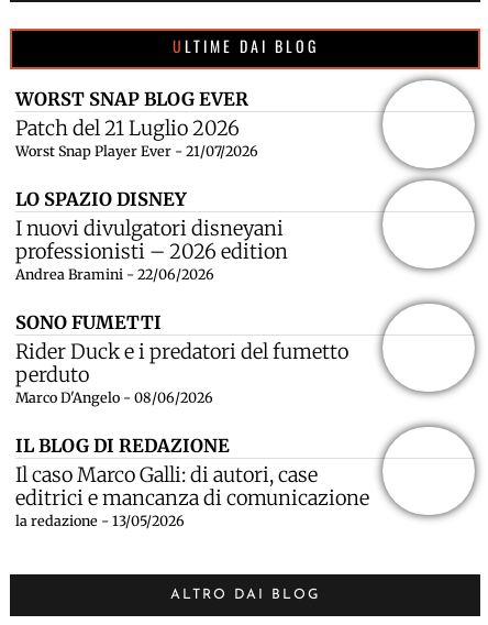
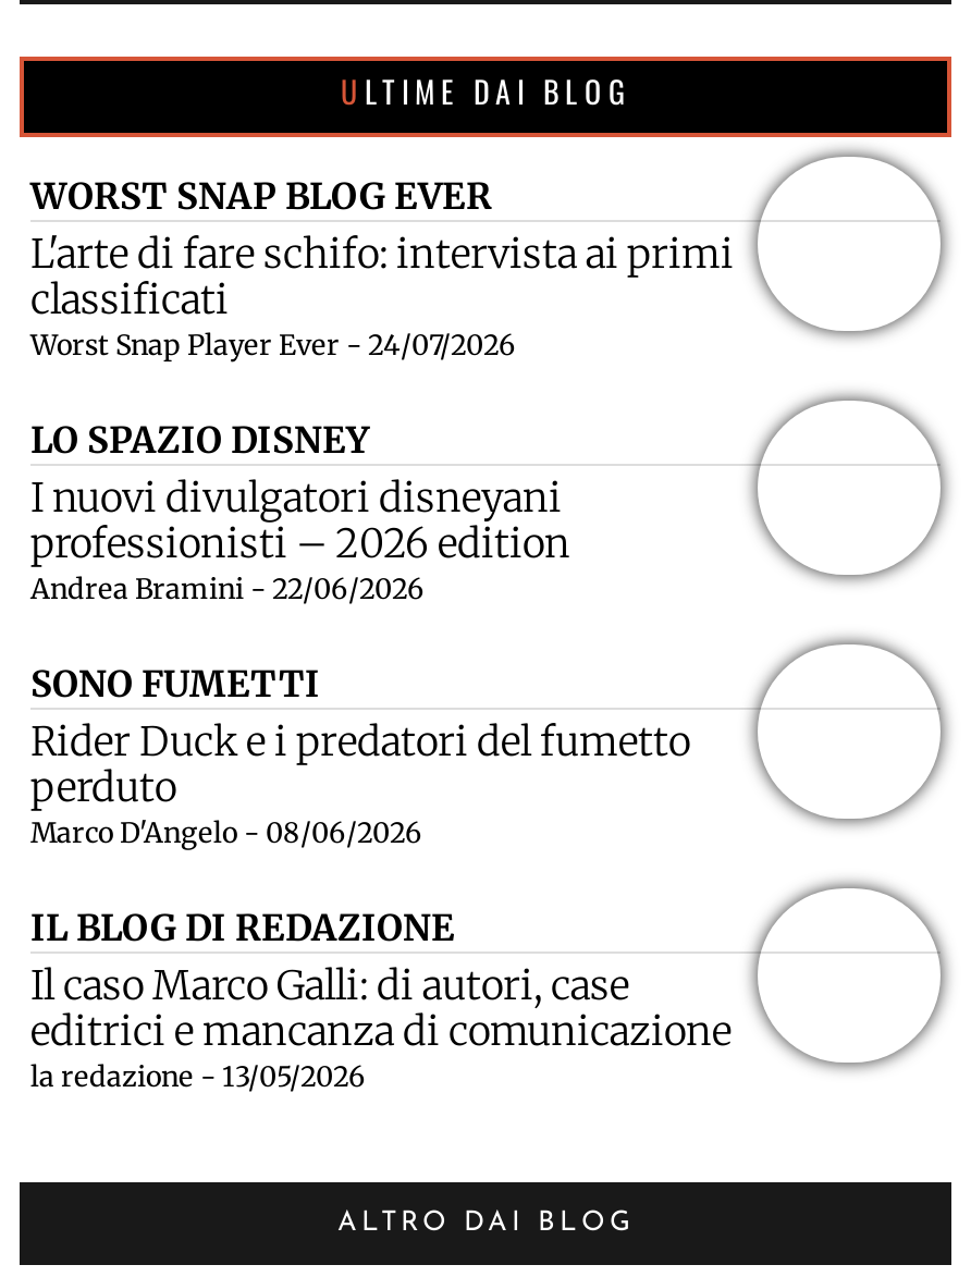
- Patch del 21 Luglio 2026
- Worst Snap Player Ever - 21/07/2026
+ L'arte di fare schifo: intervista ai primi
+ classificati
+ Worst Snap Player Ever - 24/07/2026
